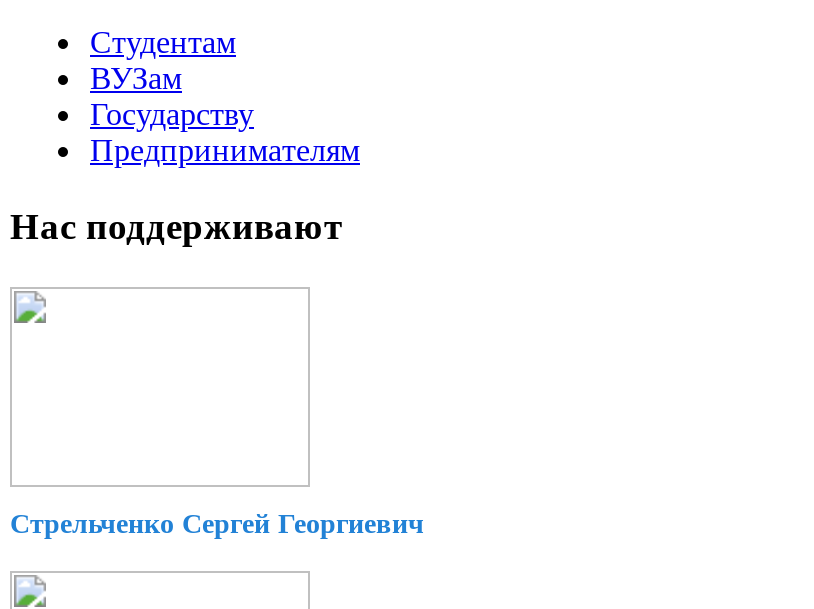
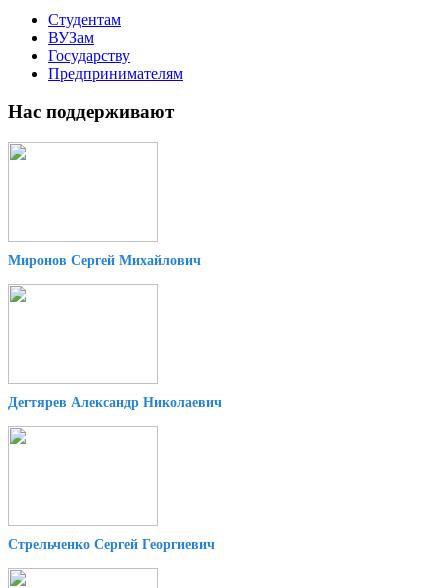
+ Миронов Сергей Михайлович

+ Дегтярев Александр Николаевич
